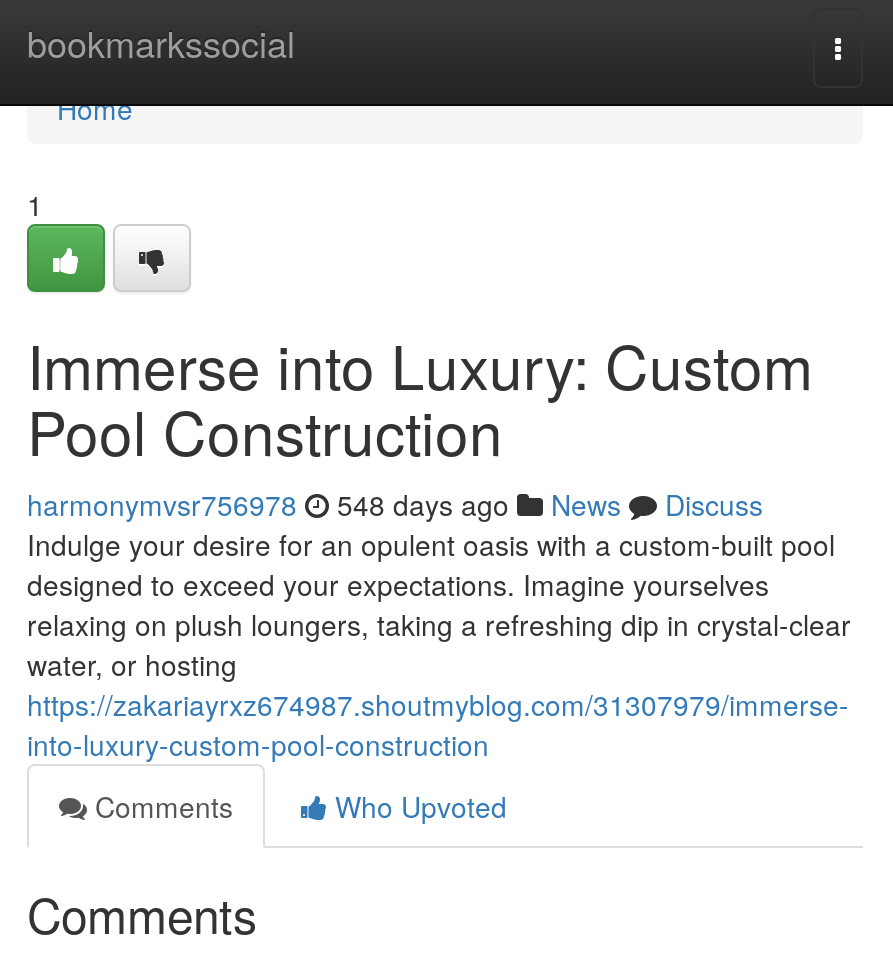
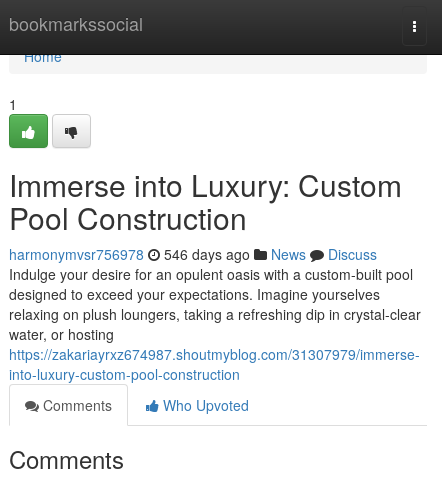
- harmonymvsr756978 548 days ago News Discuss
+ harmonymvsr756978 546 days ago News Discuss
